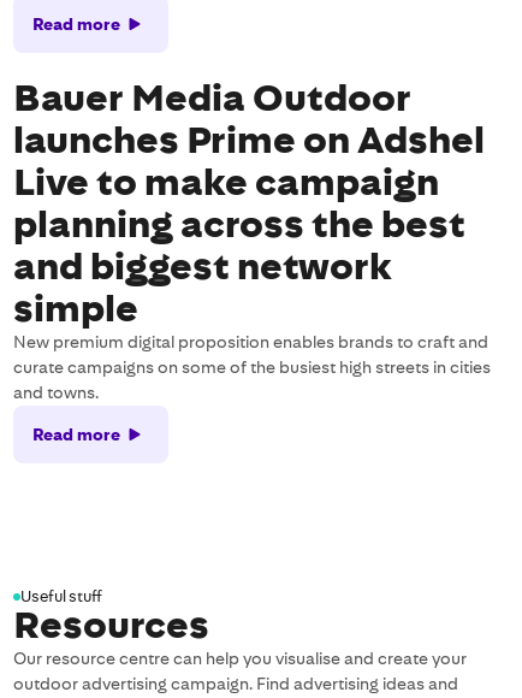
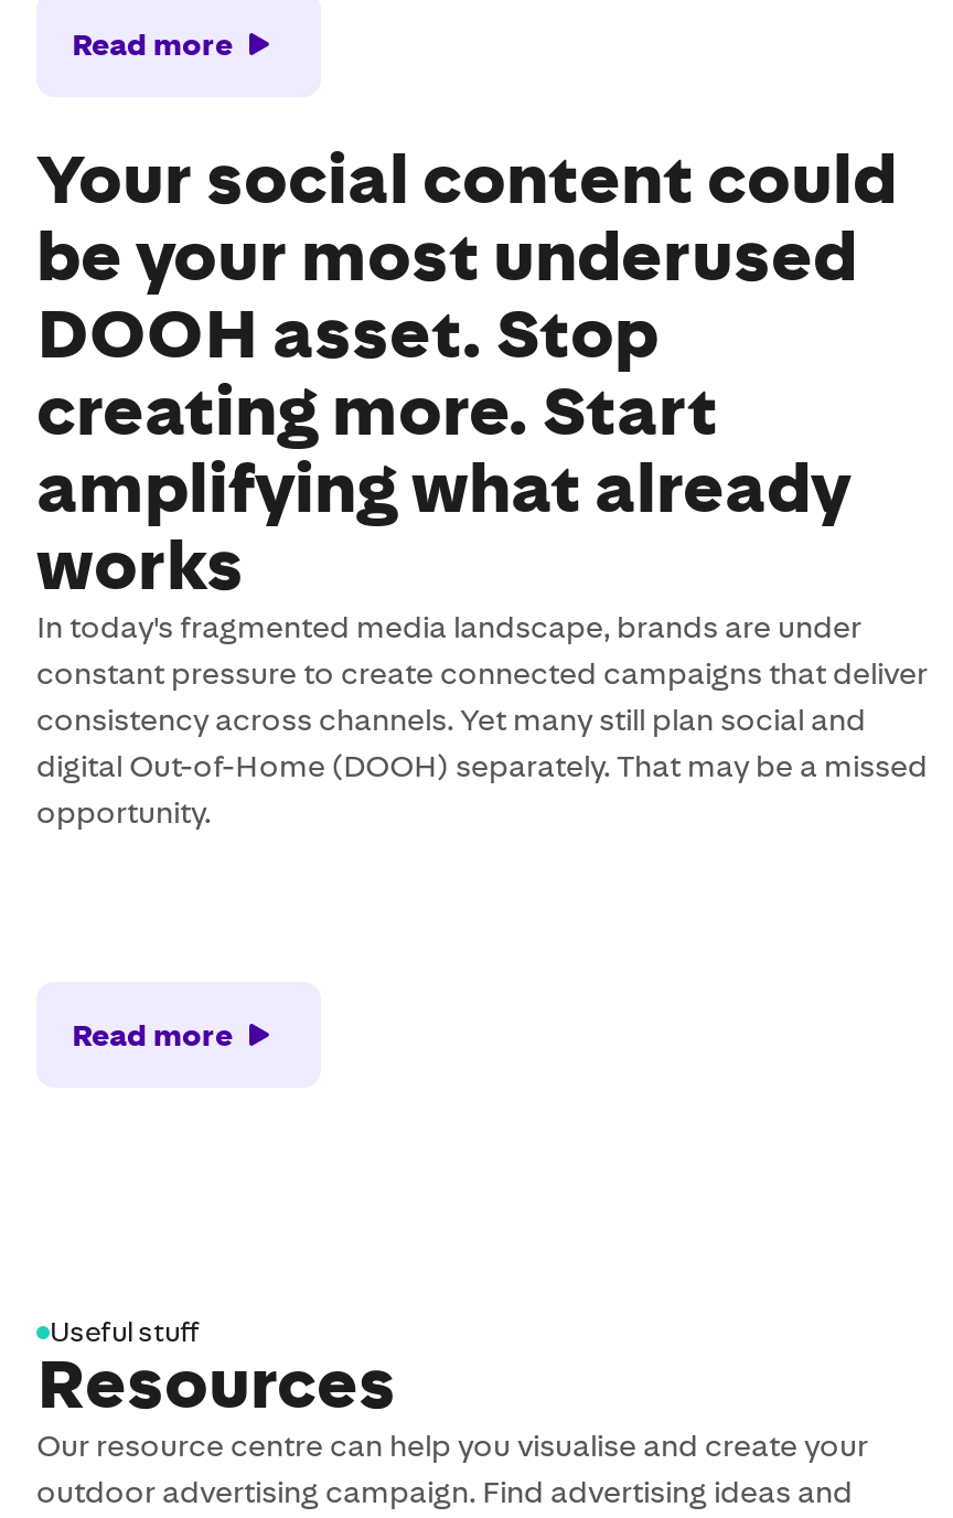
- Bauer Media Outdoor
- launches Prime on Adshel
- Live to make campaign
- planning across the best
- and biggest network
- simple
- New premium digital proposition enables brands to craft and
- curate campaigns on some of the busiest high streets in cities
- and towns.
+ Your social content could
+ be your most underused
+ DOOH asset. Stop
+ creating more. Start
+ amplifying what already
+ works
+ In today's fragmented media landscape, brands are under
+ constant pressure to create connected campaigns that deliver
+ consistency across channels. Yet many still plan social and
+ digital Out-of-Home (DOOH) separately. That may be a missed
+ opportunity.
